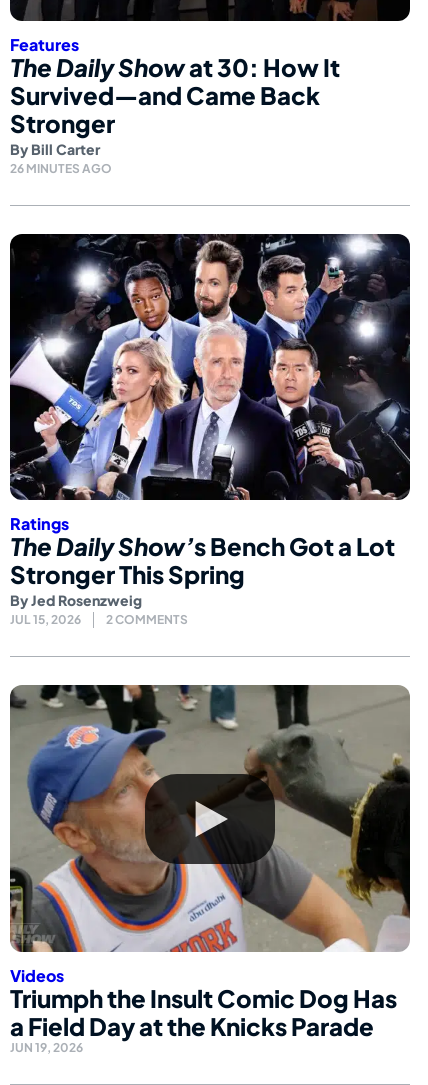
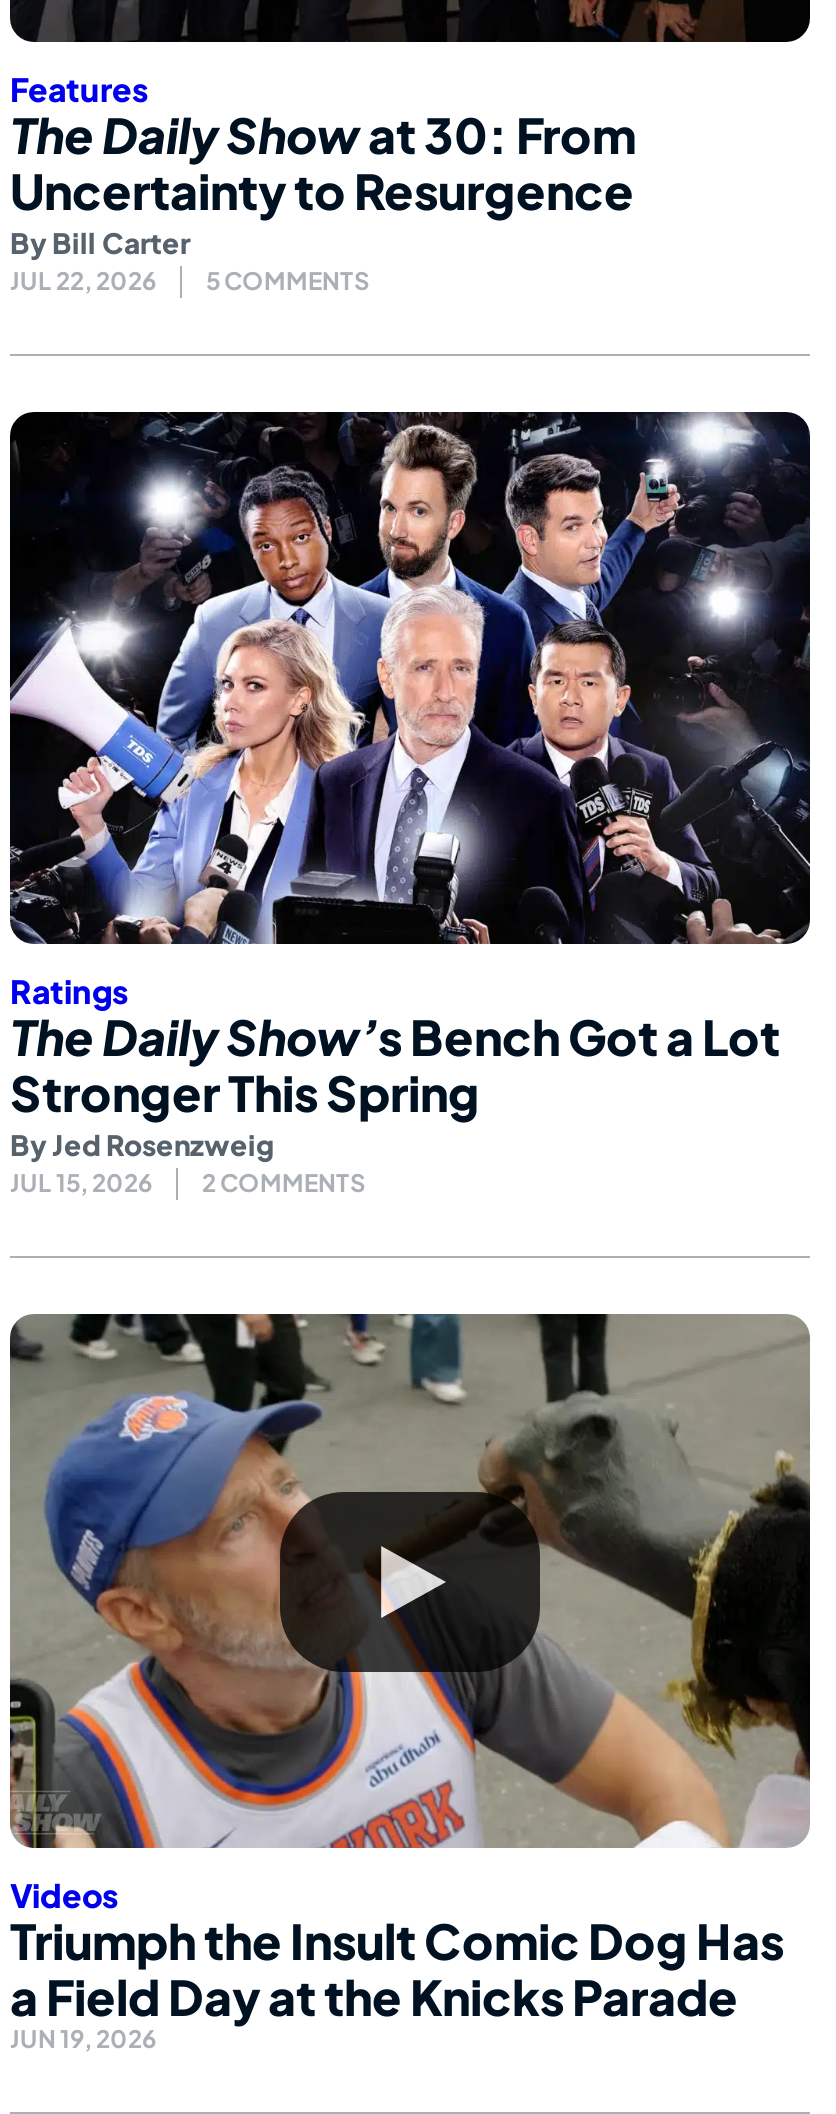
- The Daily Showat 30: How It
- Survived—and Came Back
- Stronger
+ The Daily Showat 30: From
+ Uncertainty to Resurgence

- 26 MINUTES AGO
+ JUL 22, 2026
+ 5 COMMENTS
